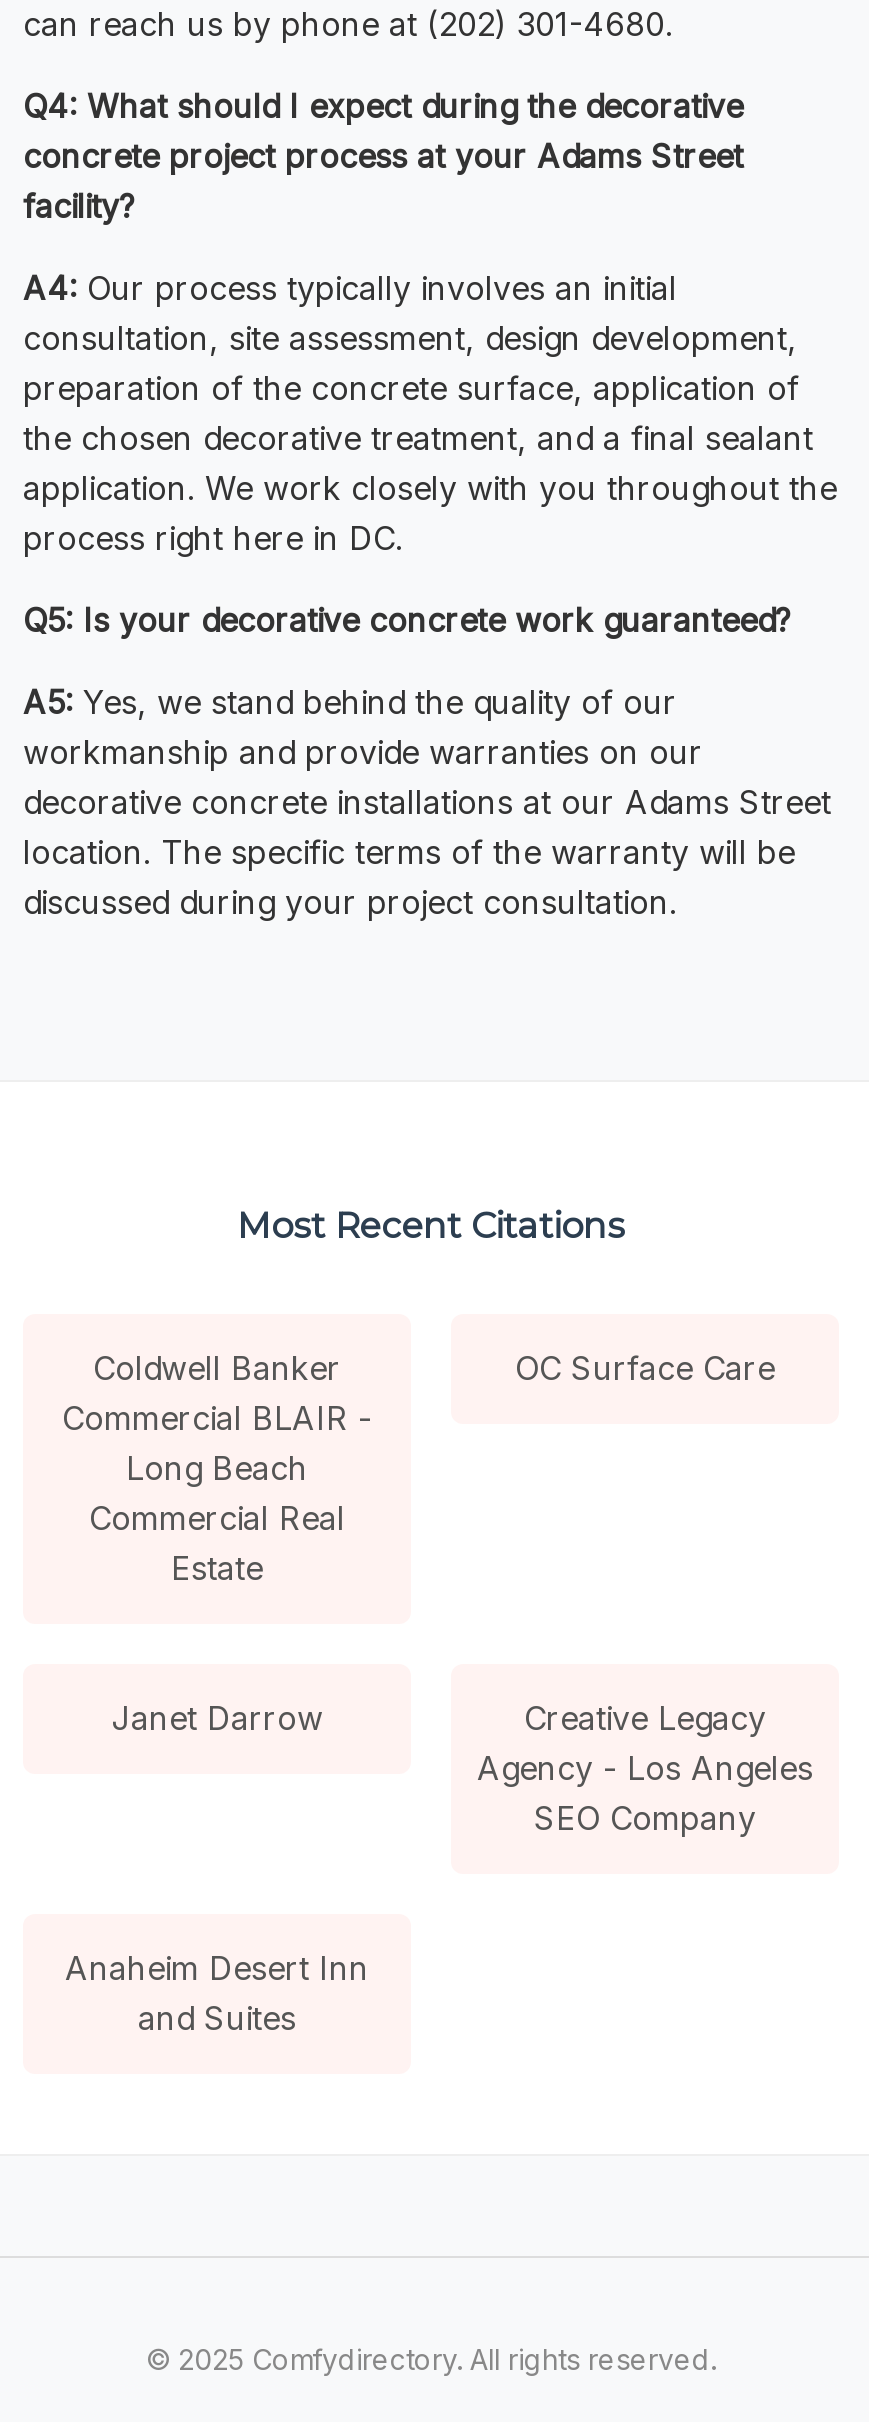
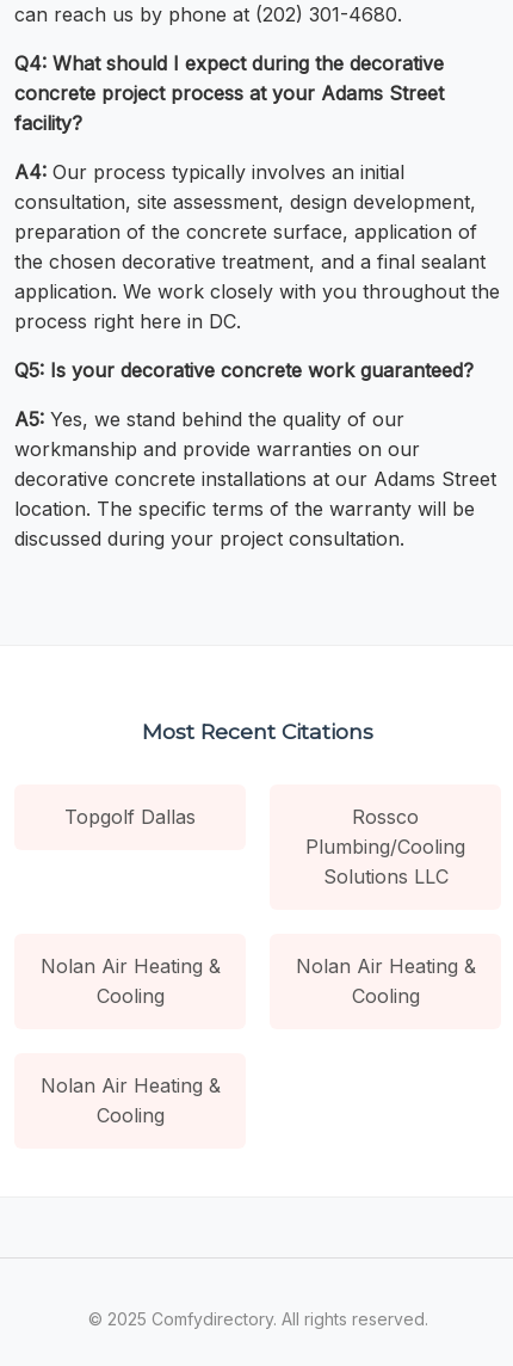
- Coldwell Banker
- Commercial BLAIR -
- Long Beach
- Commercial Real
- Estate
+ Topgolf Dallas
+ Rossco
+ Plumbing/Cooling
+ Solutions LLC

- OC Surface Care
+ Nolan Air Heating &
+ Cooling

- Janet Darrow
- Creative Legacy
- Agency - Los Angeles
- SEO Company
+ Nolan Air Heating &
+ Cooling

- Anaheim Desert Inn
- and Suites
+ Nolan Air Heating &
+ Cooling
